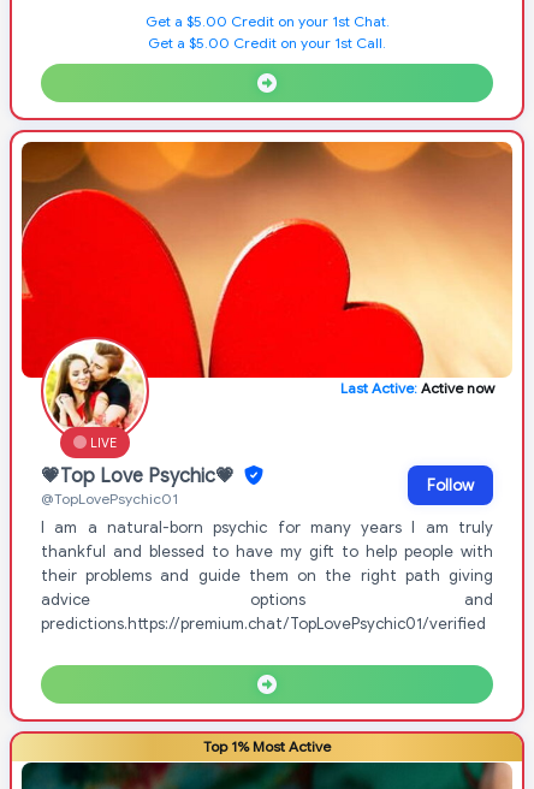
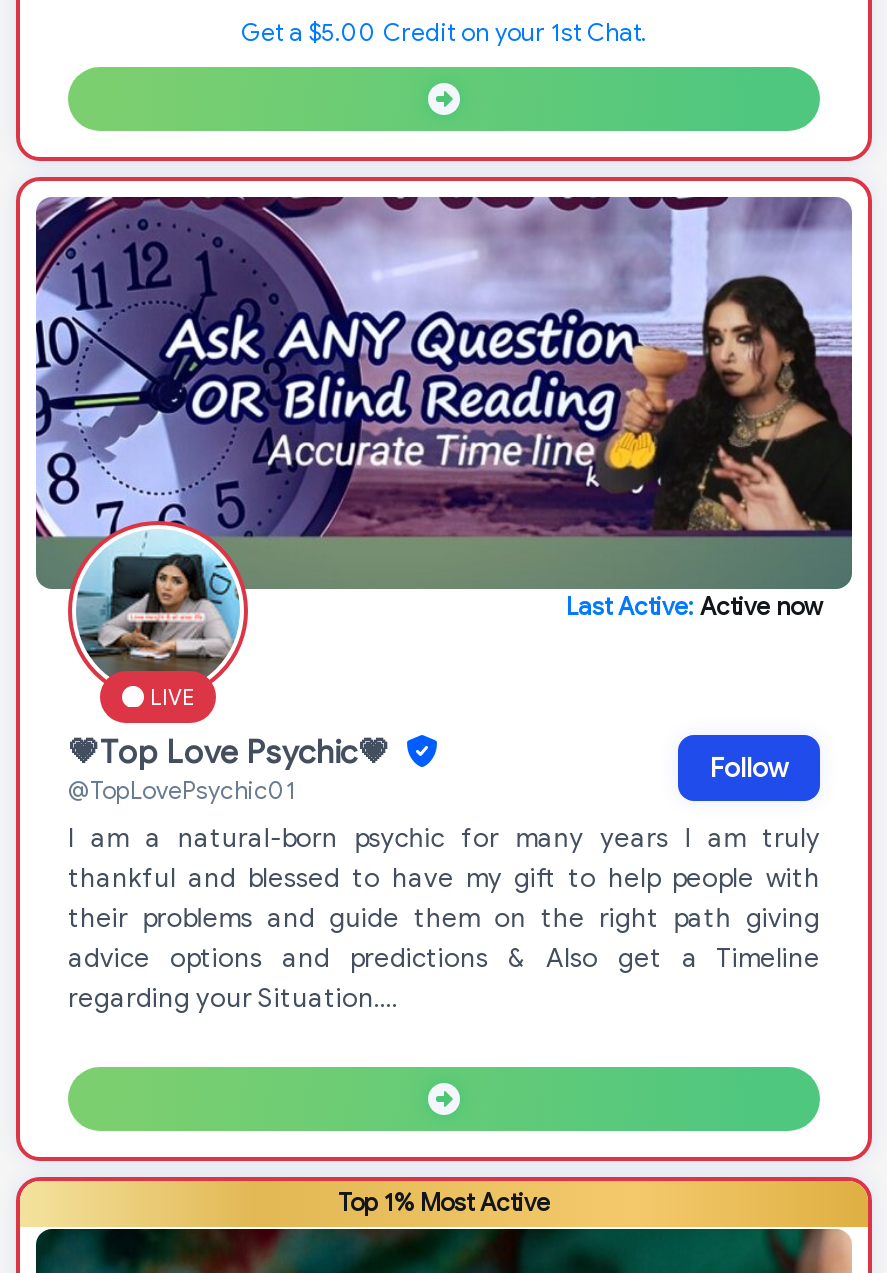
- Get a $5.00 Credit on your 1st Call.

- [image]
+ [image]

- advice options and
- predictions.https://premium.chat/TopLovePsychic01/verified
+ advice options and predictions & Also get a Timeline
+ regarding your Situation....
